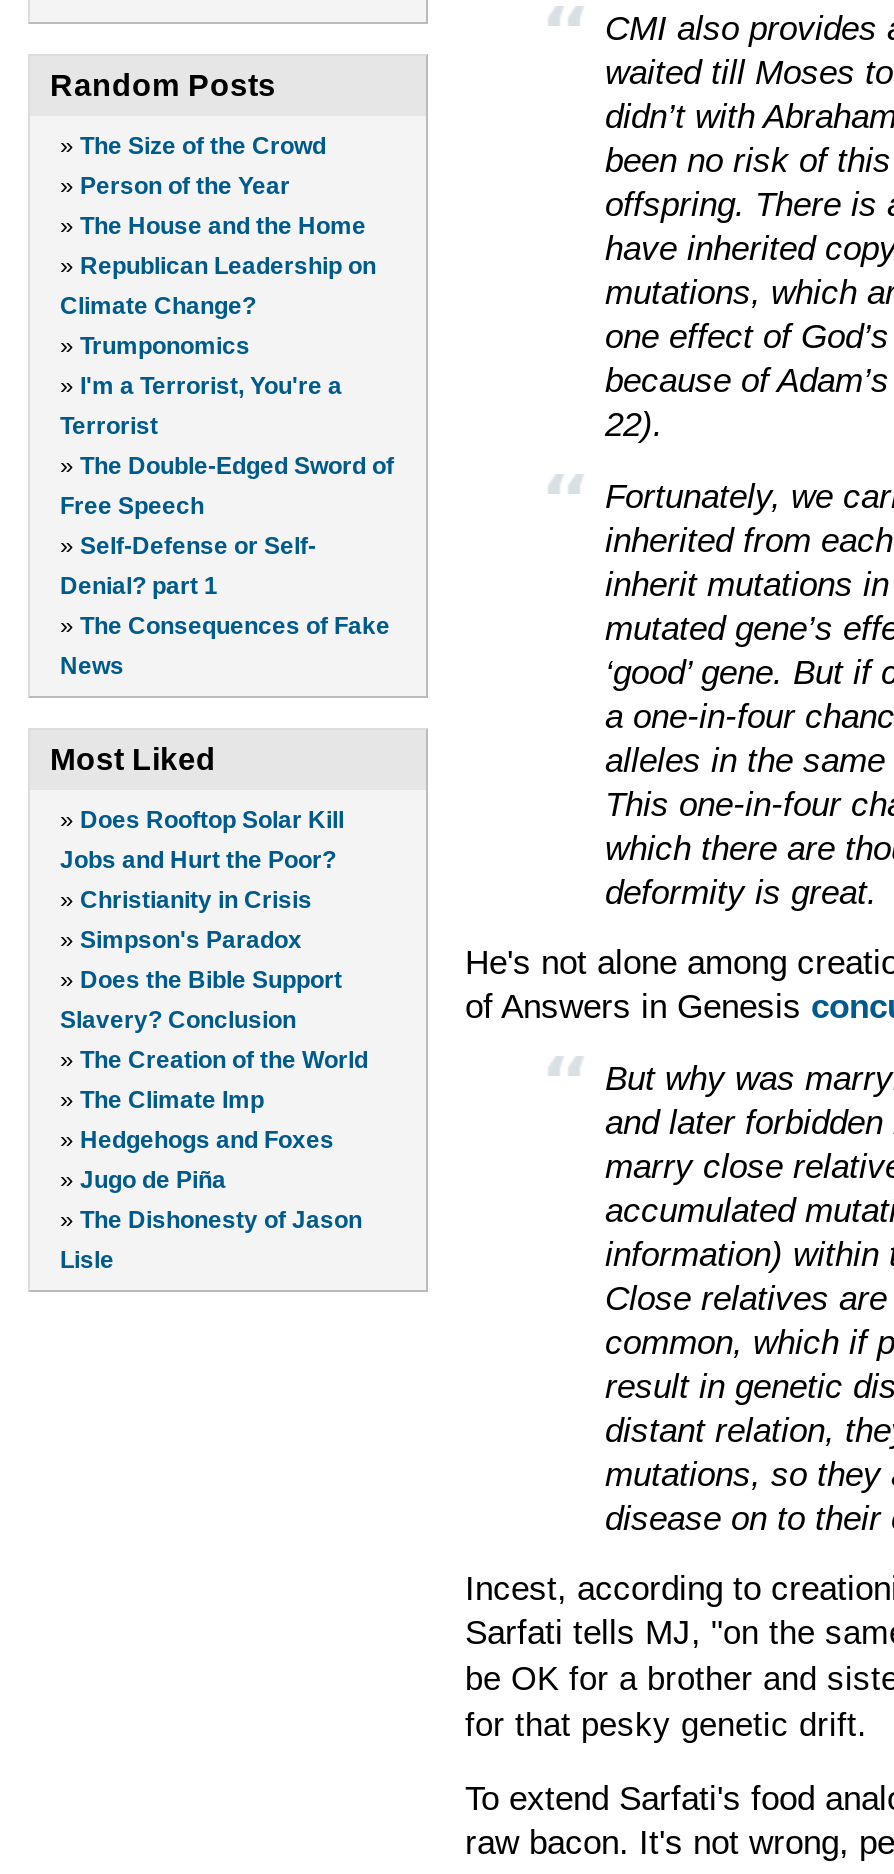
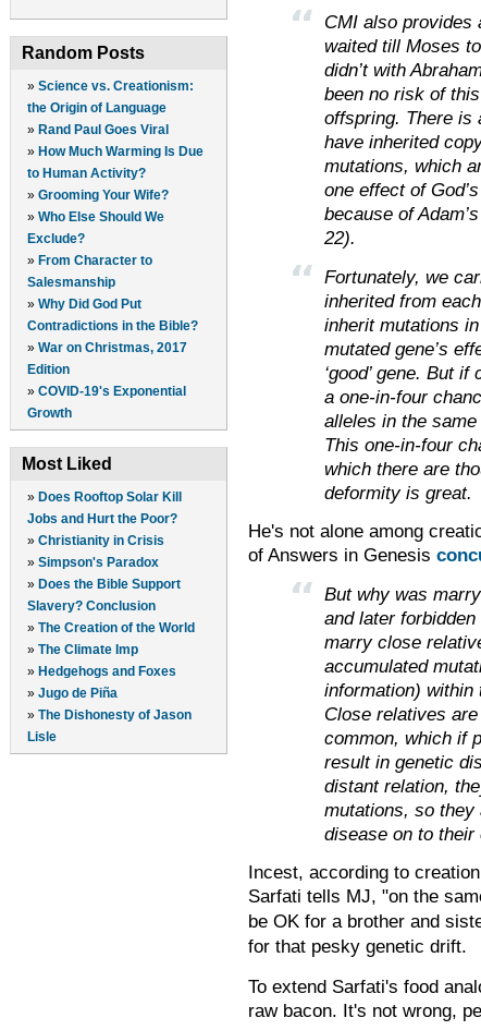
- » The Size of the Crowd
- » Person of the Year
- » The House and the Home
- » Republican Leadership on
- Climate Change?
- » Trumponomics
- » I'm a Terrorist, You're a
- Terrorist
- » The Double-Edged Sword of
- Free Speech
- » Self-Defense or Self-
- Denial? part 1
- » The Consequences of Fake
- News
+ » Science vs. Creationism:
+ the Origin of Language
+ » Rand Paul Goes Viral
+ » How Much Warming Is Due
+ to Human Activity?
+ » Grooming Your Wife?
+ » Who Else Should We
+ Exclude?
+ » From Character to
+ Salesmanship
+ » Why Did God Put
+ Contradictions in the Bible?
+ » War on Christmas, 2017
+ Edition
+ » COVID-19's Exponential
+ Growth

moved down: Most Liked | » Does Rooftop Solar Kill | Jobs and Hurt the Poor? | ... | » The Dishonesty of Jason | Lisle
